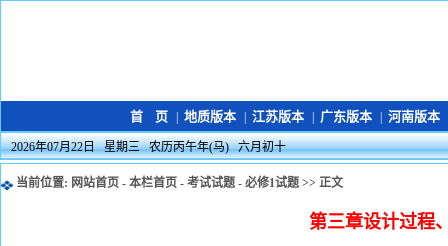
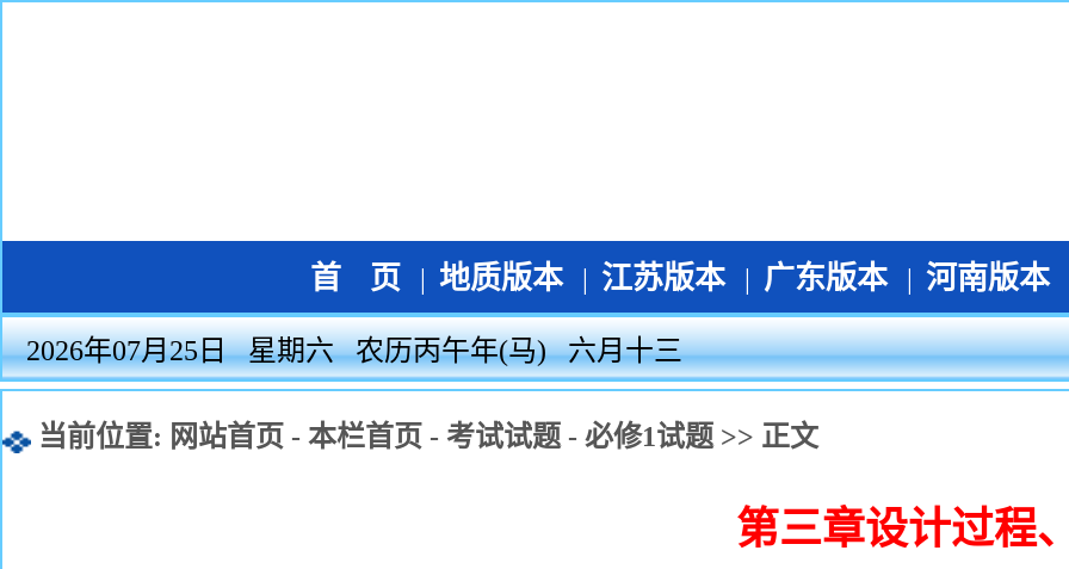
- 2026年07月22日 星期三 农历丙午年(马) 六月初十
+ 2026年07月25日 星期六 农历丙午年(马) 六月十三
